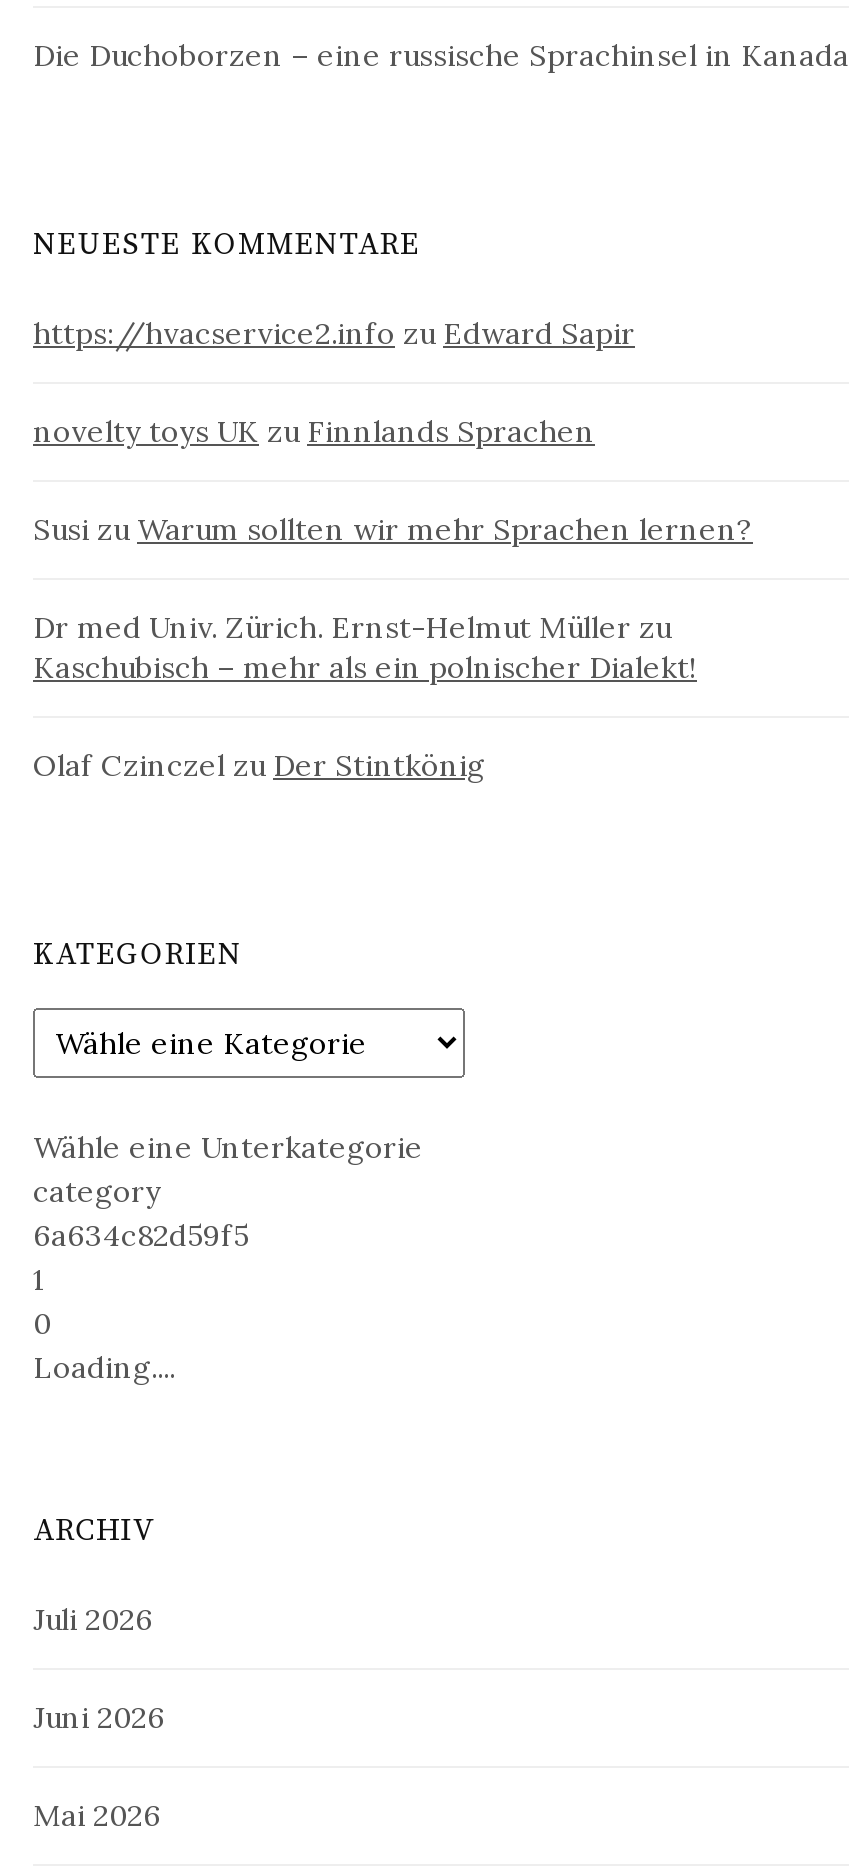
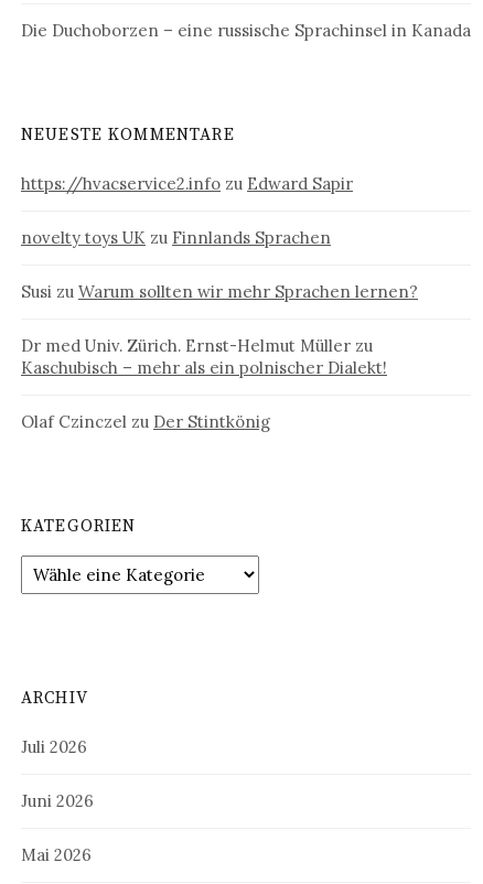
- Wähle eine Unterkategorie
- category
- 6a634c82d59f5
- 1
- 0
- Loading....
